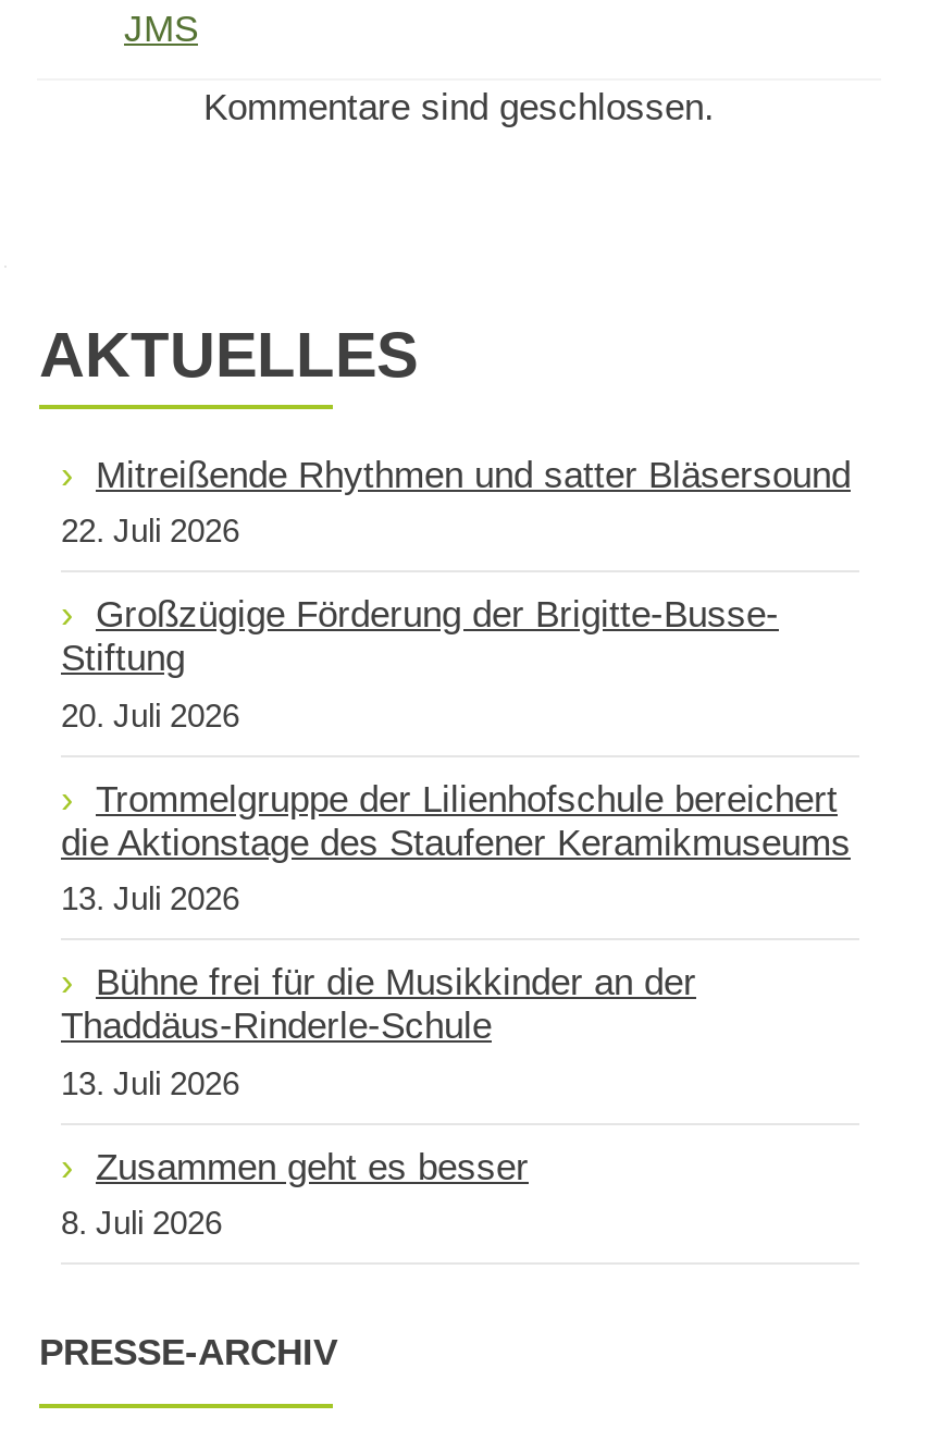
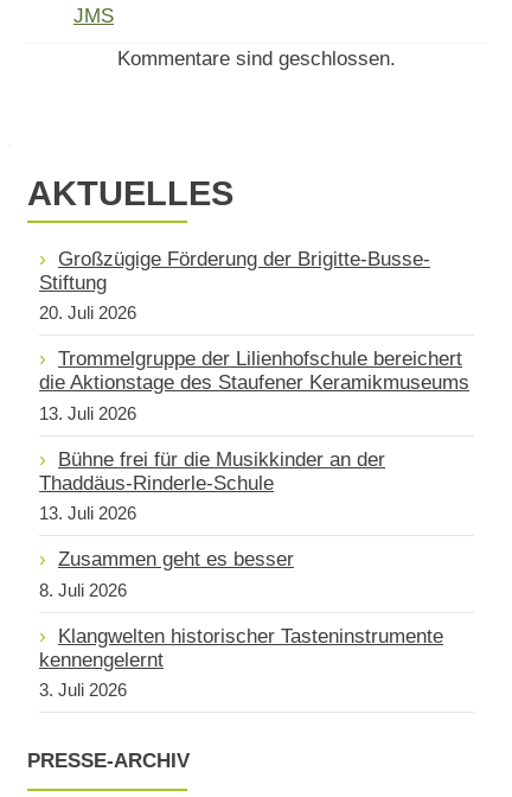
- Mitreißende Rhythmen und satter Bläsersound
- 22. Juli 2026

moved up: Großzügige Förderung der Brigitte-Busse- | Stiftung | 20. Juli 2026 | ... | Zusammen geht es besser | 8. Juli 2026

+ Klangwelten historischer Tasteninstrumente
+ kennengelernt
+ 3. Juli 2026
